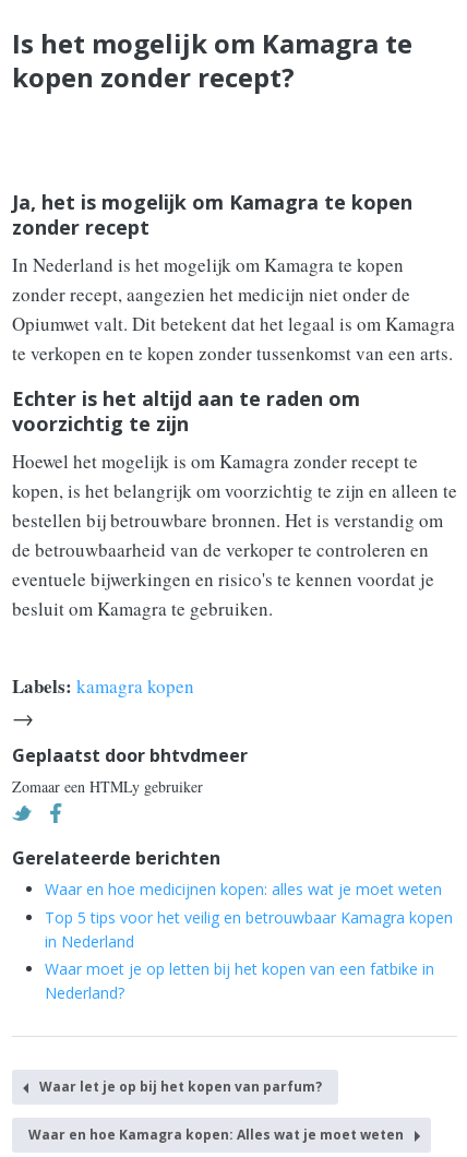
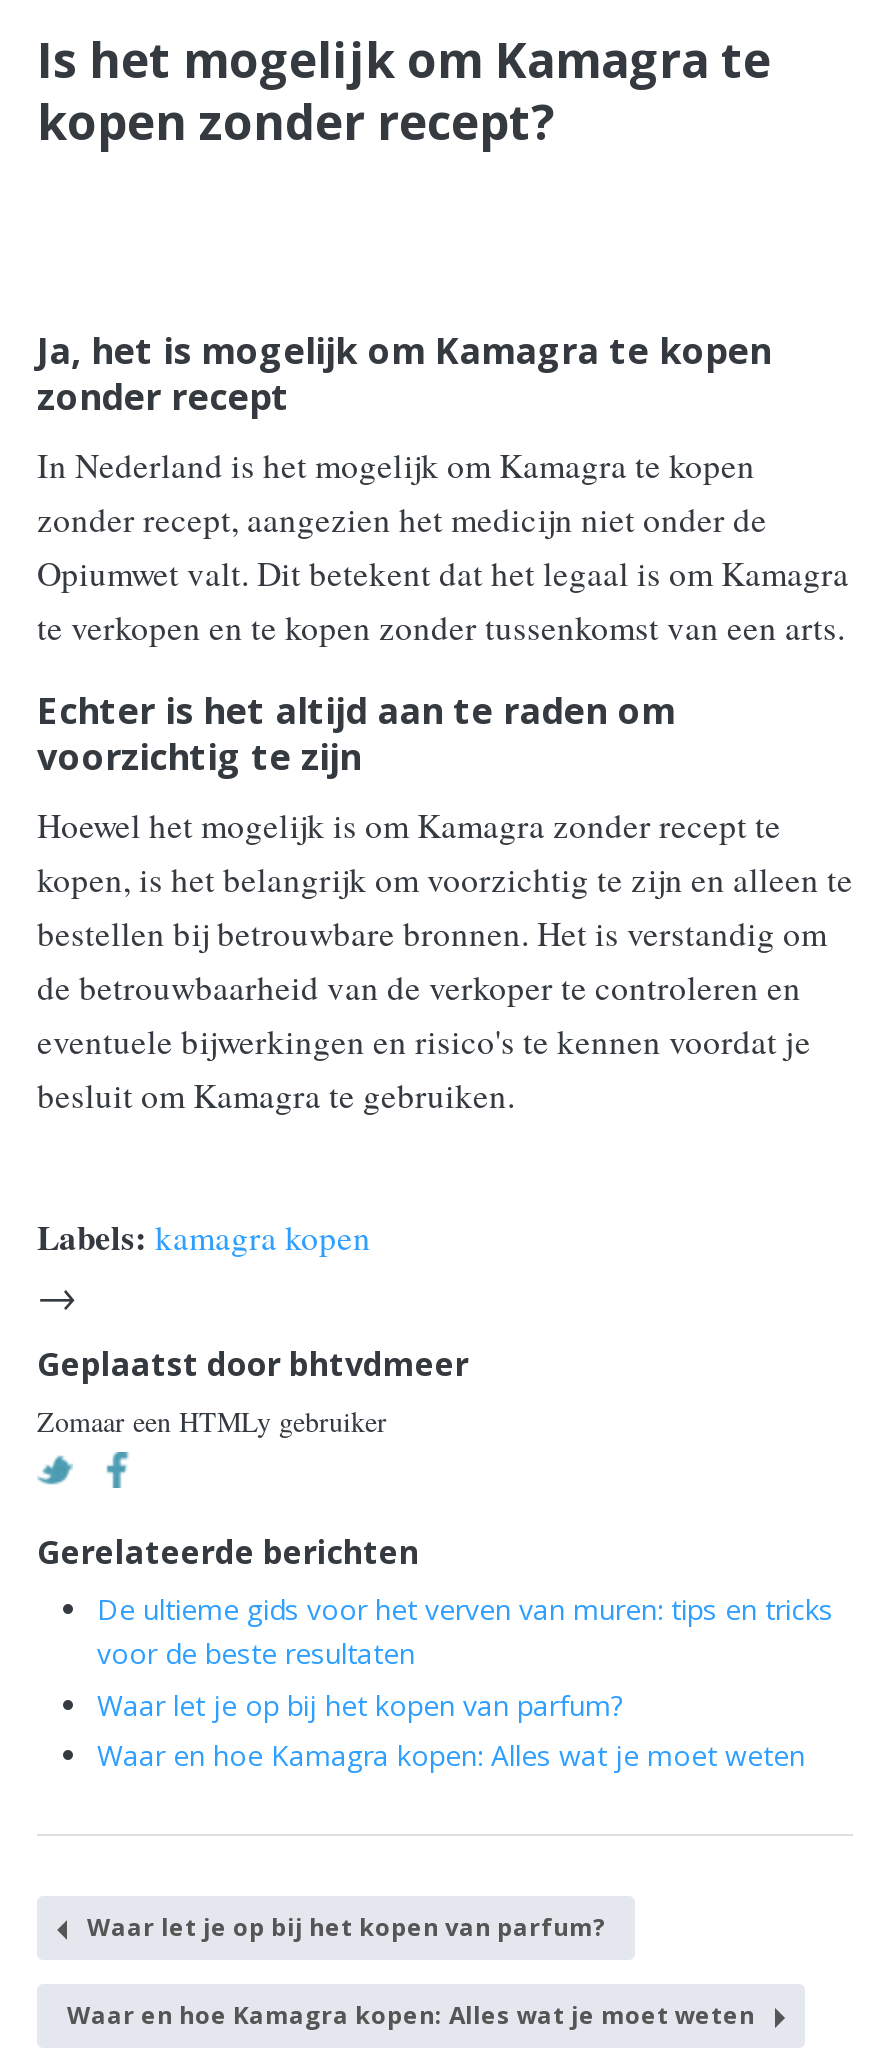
- Waar en hoe medicijnen kopen: alles wat je moet weten
- Top 5 tips voor het veilig en betrouwbaar Kamagra kopen
- in Nederland
- Waar moet je op letten bij het kopen van een fatbike in
- Nederland?
+ De ultieme gids voor het verven van muren: tips en tricks
+ voor de beste resultaten
+ Waar let je op bij het kopen van parfum?
+ Waar en hoe Kamagra kopen: Alles wat je moet weten
